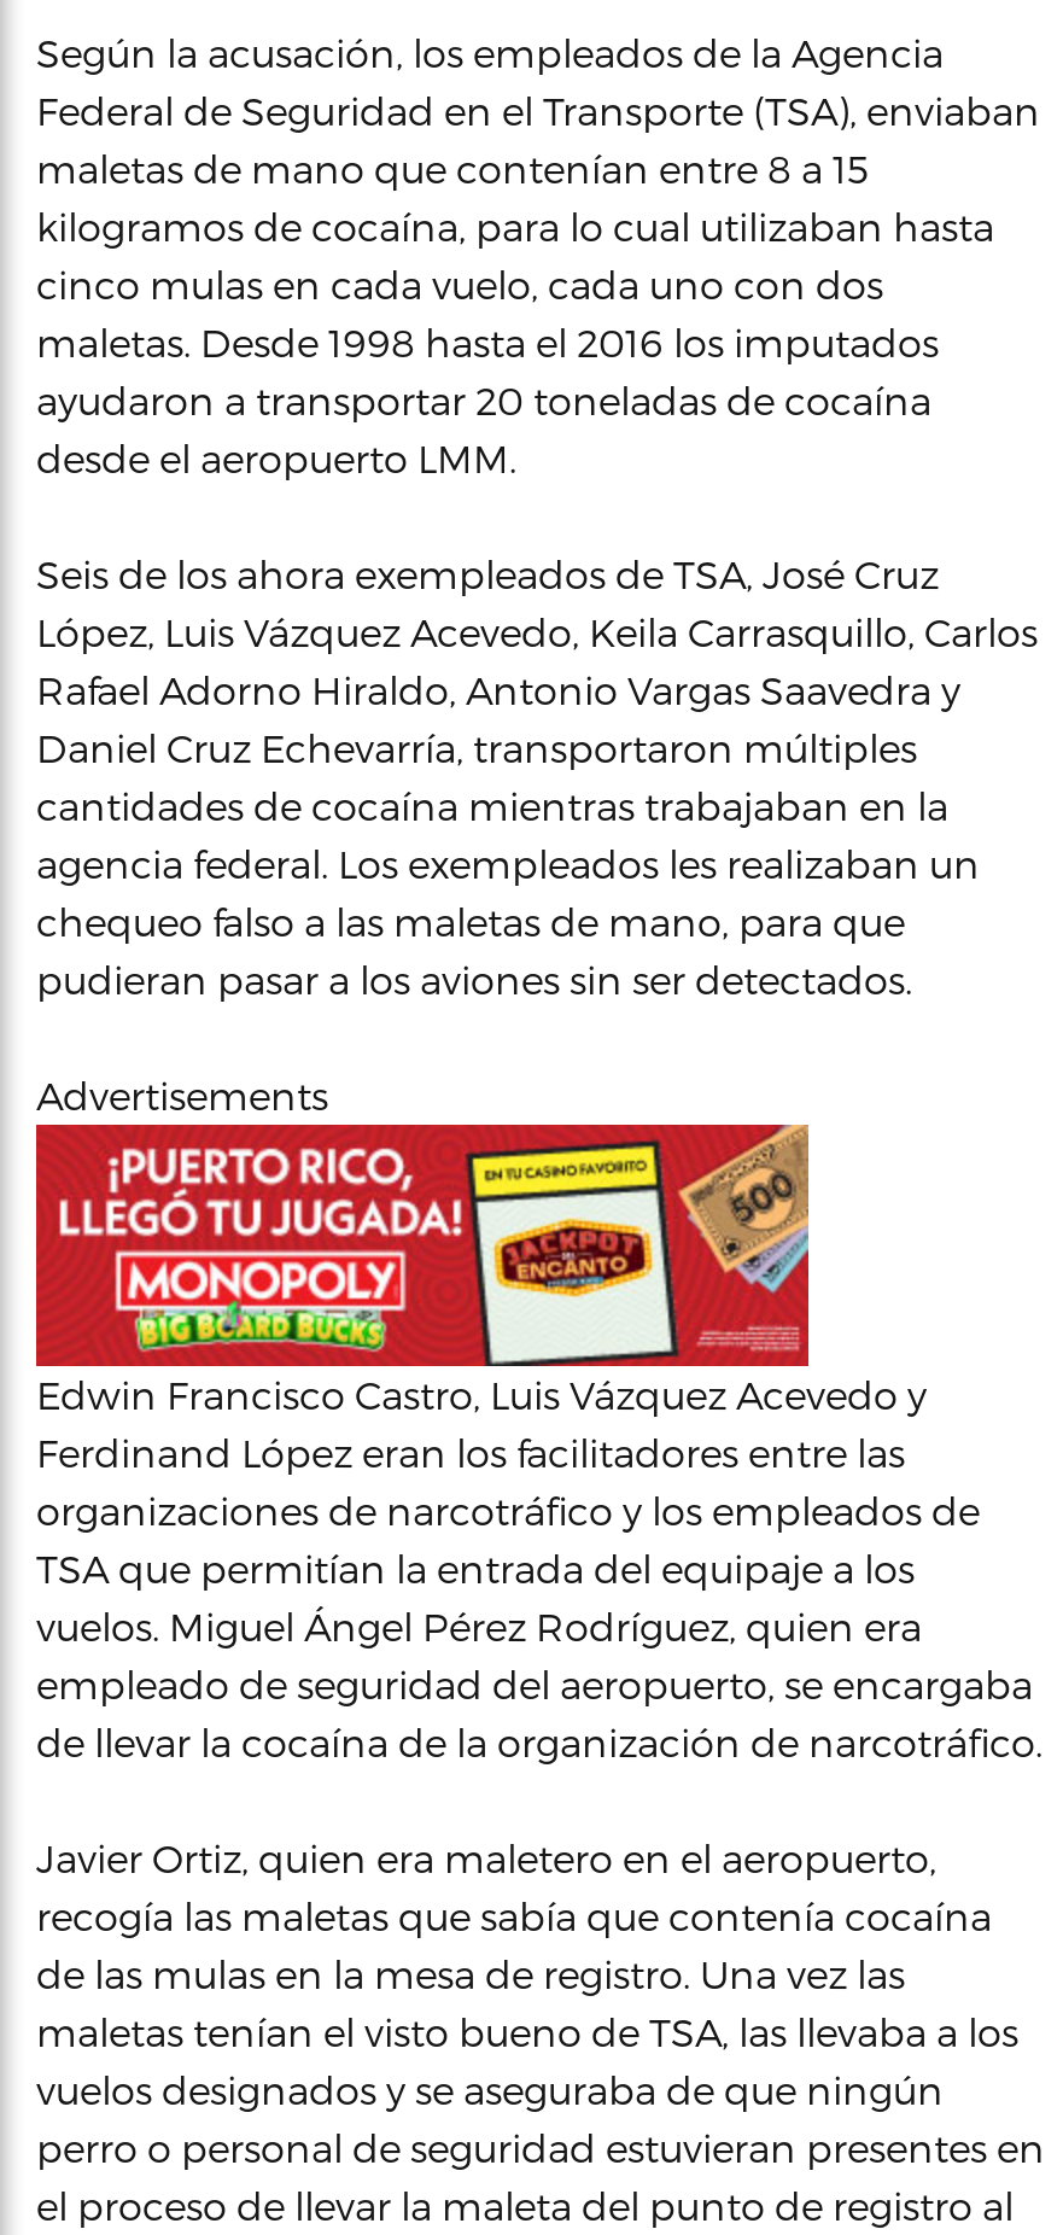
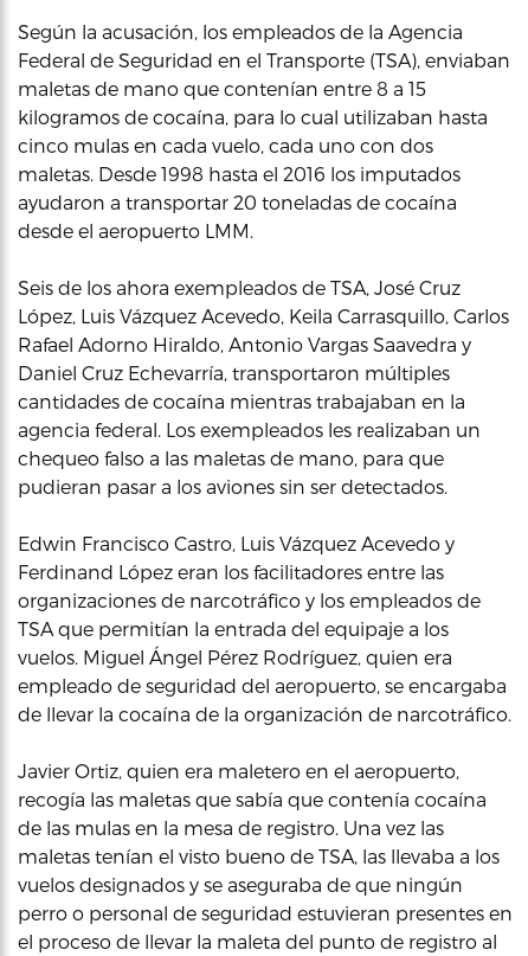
- Advertisements

- [image]
